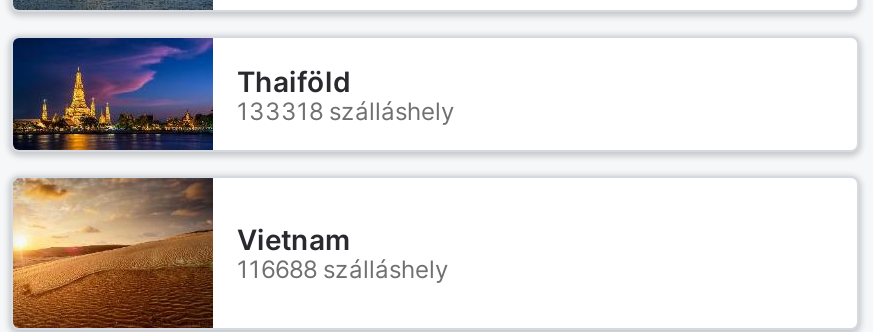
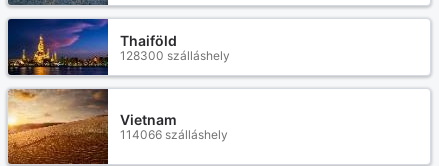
- 133318 szálláshely
+ 128300 szálláshely

- 116688 szálláshely
+ 114066 szálláshely
